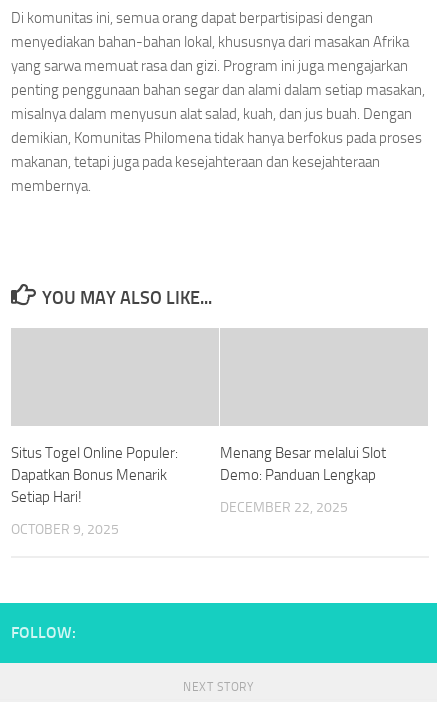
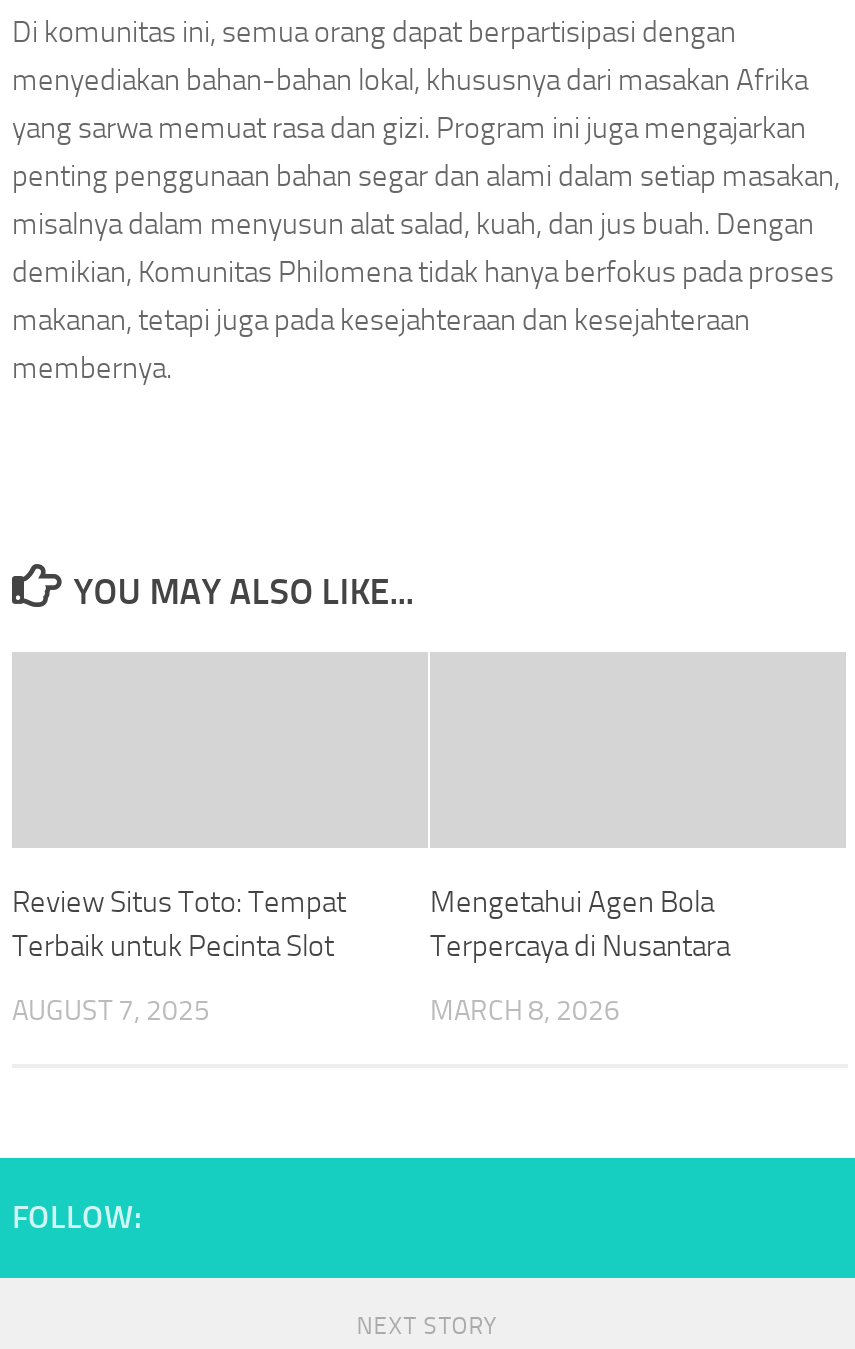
- Situs Togel Online Populer:
- Dapatkan Bonus Menarik
- Setiap Hari!
+ Review Situs Toto: Tempat
+ Terbaik untuk Pecinta Slot

- Menang Besar melalui Slot
- Demo: Panduan Lengkap
+ Mengetahui Agen Bola
+ Terpercaya di Nusantara

- DECEMBER 22, 2025
+ MARCH 8, 2026

- OCTOBER 9, 2025
+ AUGUST 7, 2025
